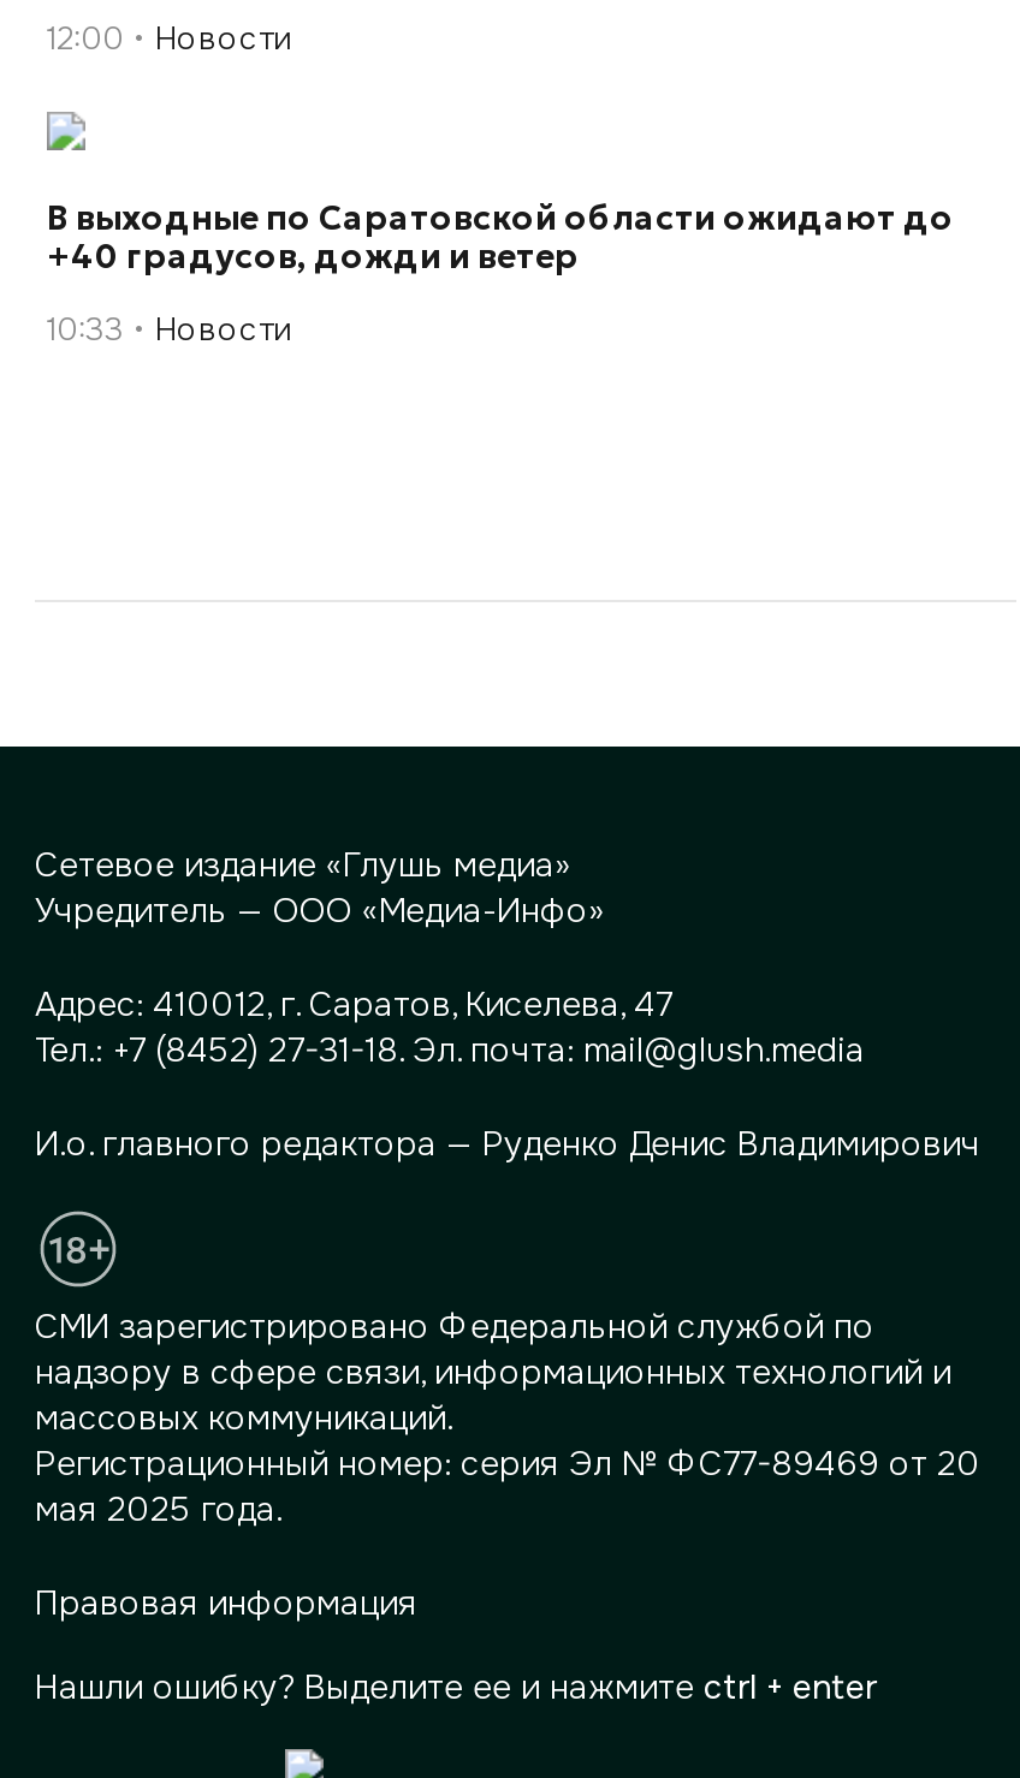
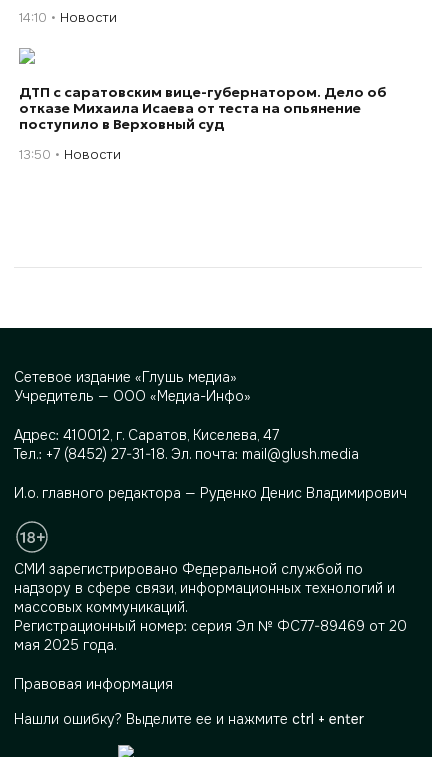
- 12:00 Новости
+ 14:10 Новости

- В выходные по Саратовской области ожидают до
- +40 градусов, дожди и ветер
+ ДТП с саратовским вице-губернатором. Дело об
+ отказе Михаила Исаева от теста на опьянение
+ поступило в Верховный суд

- 10:33 Новости
+ 13:50 Новости
